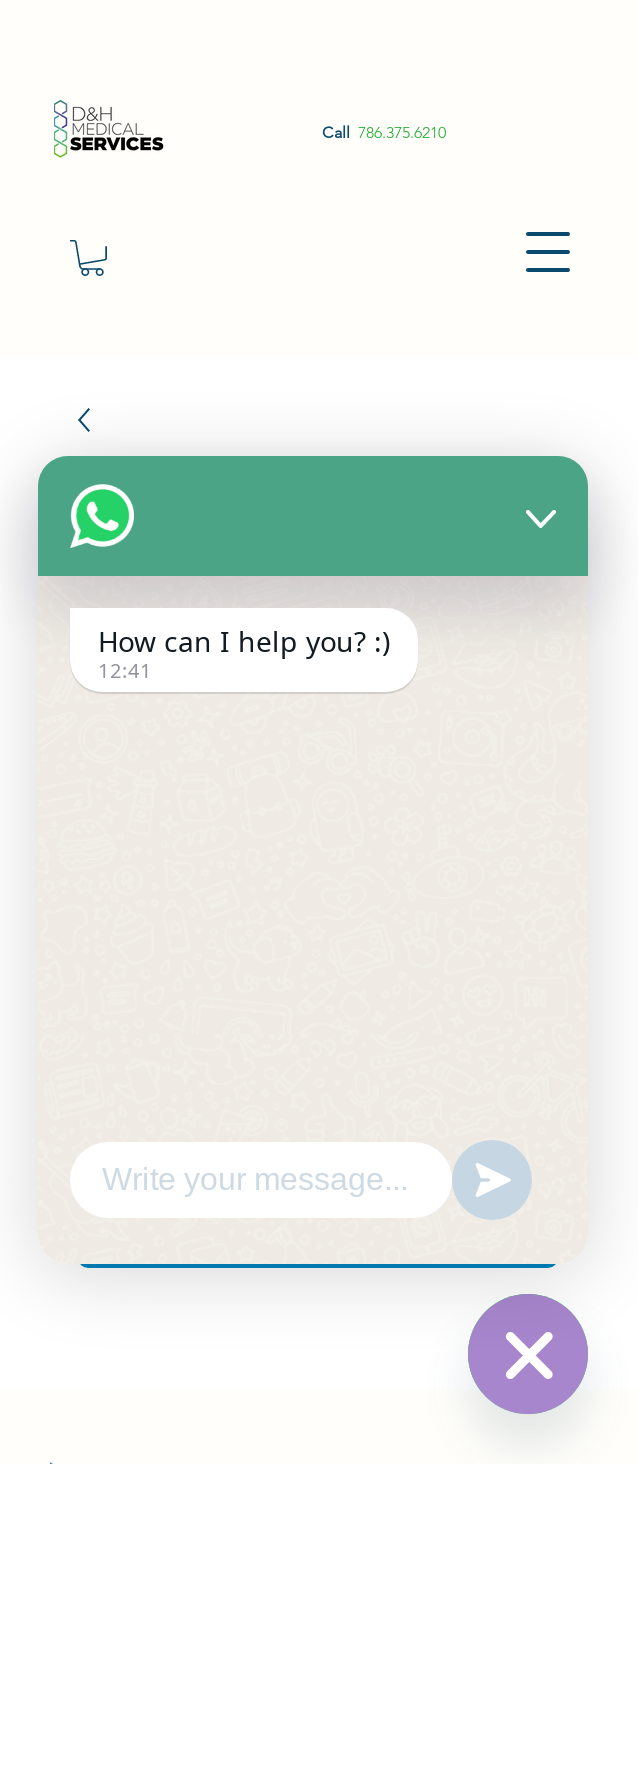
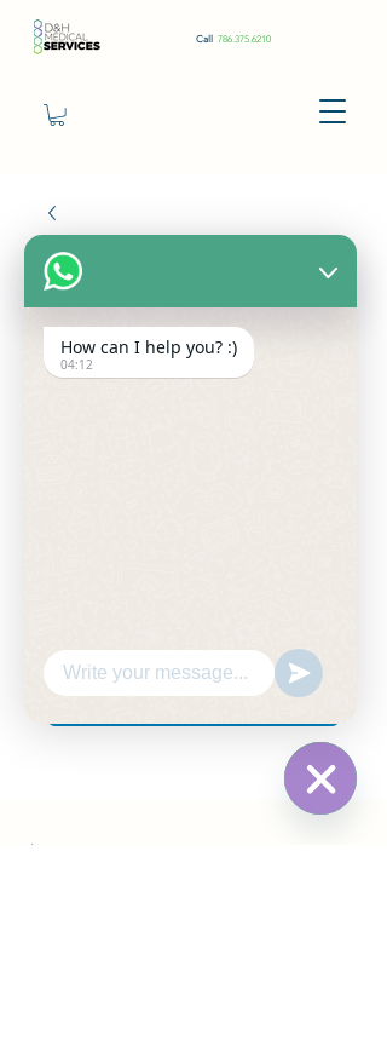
- 12:41
+ 04:12
